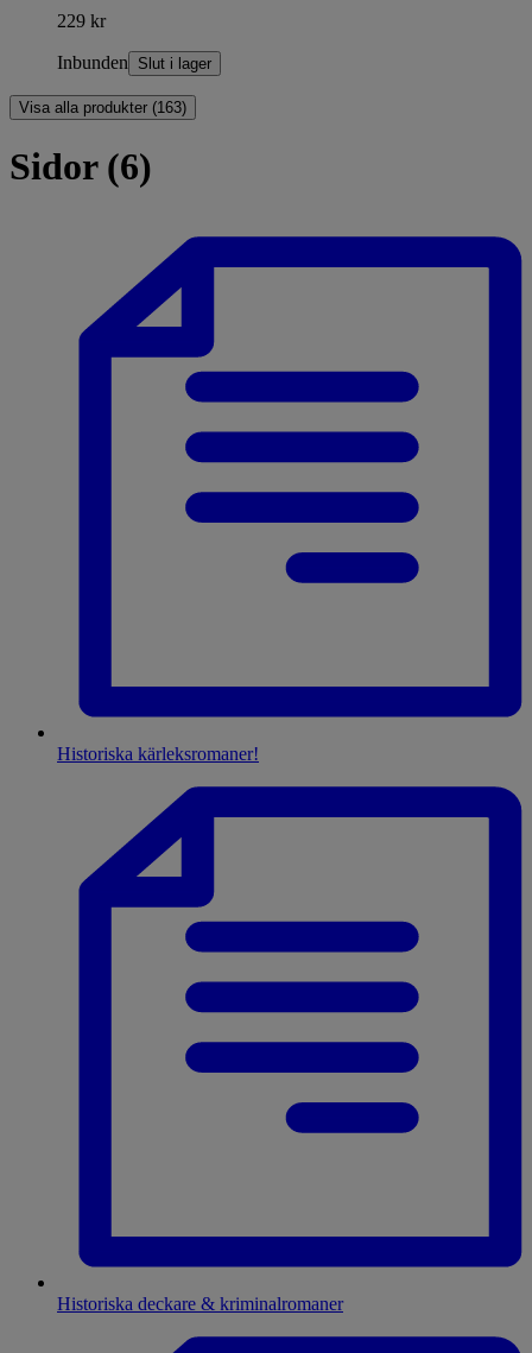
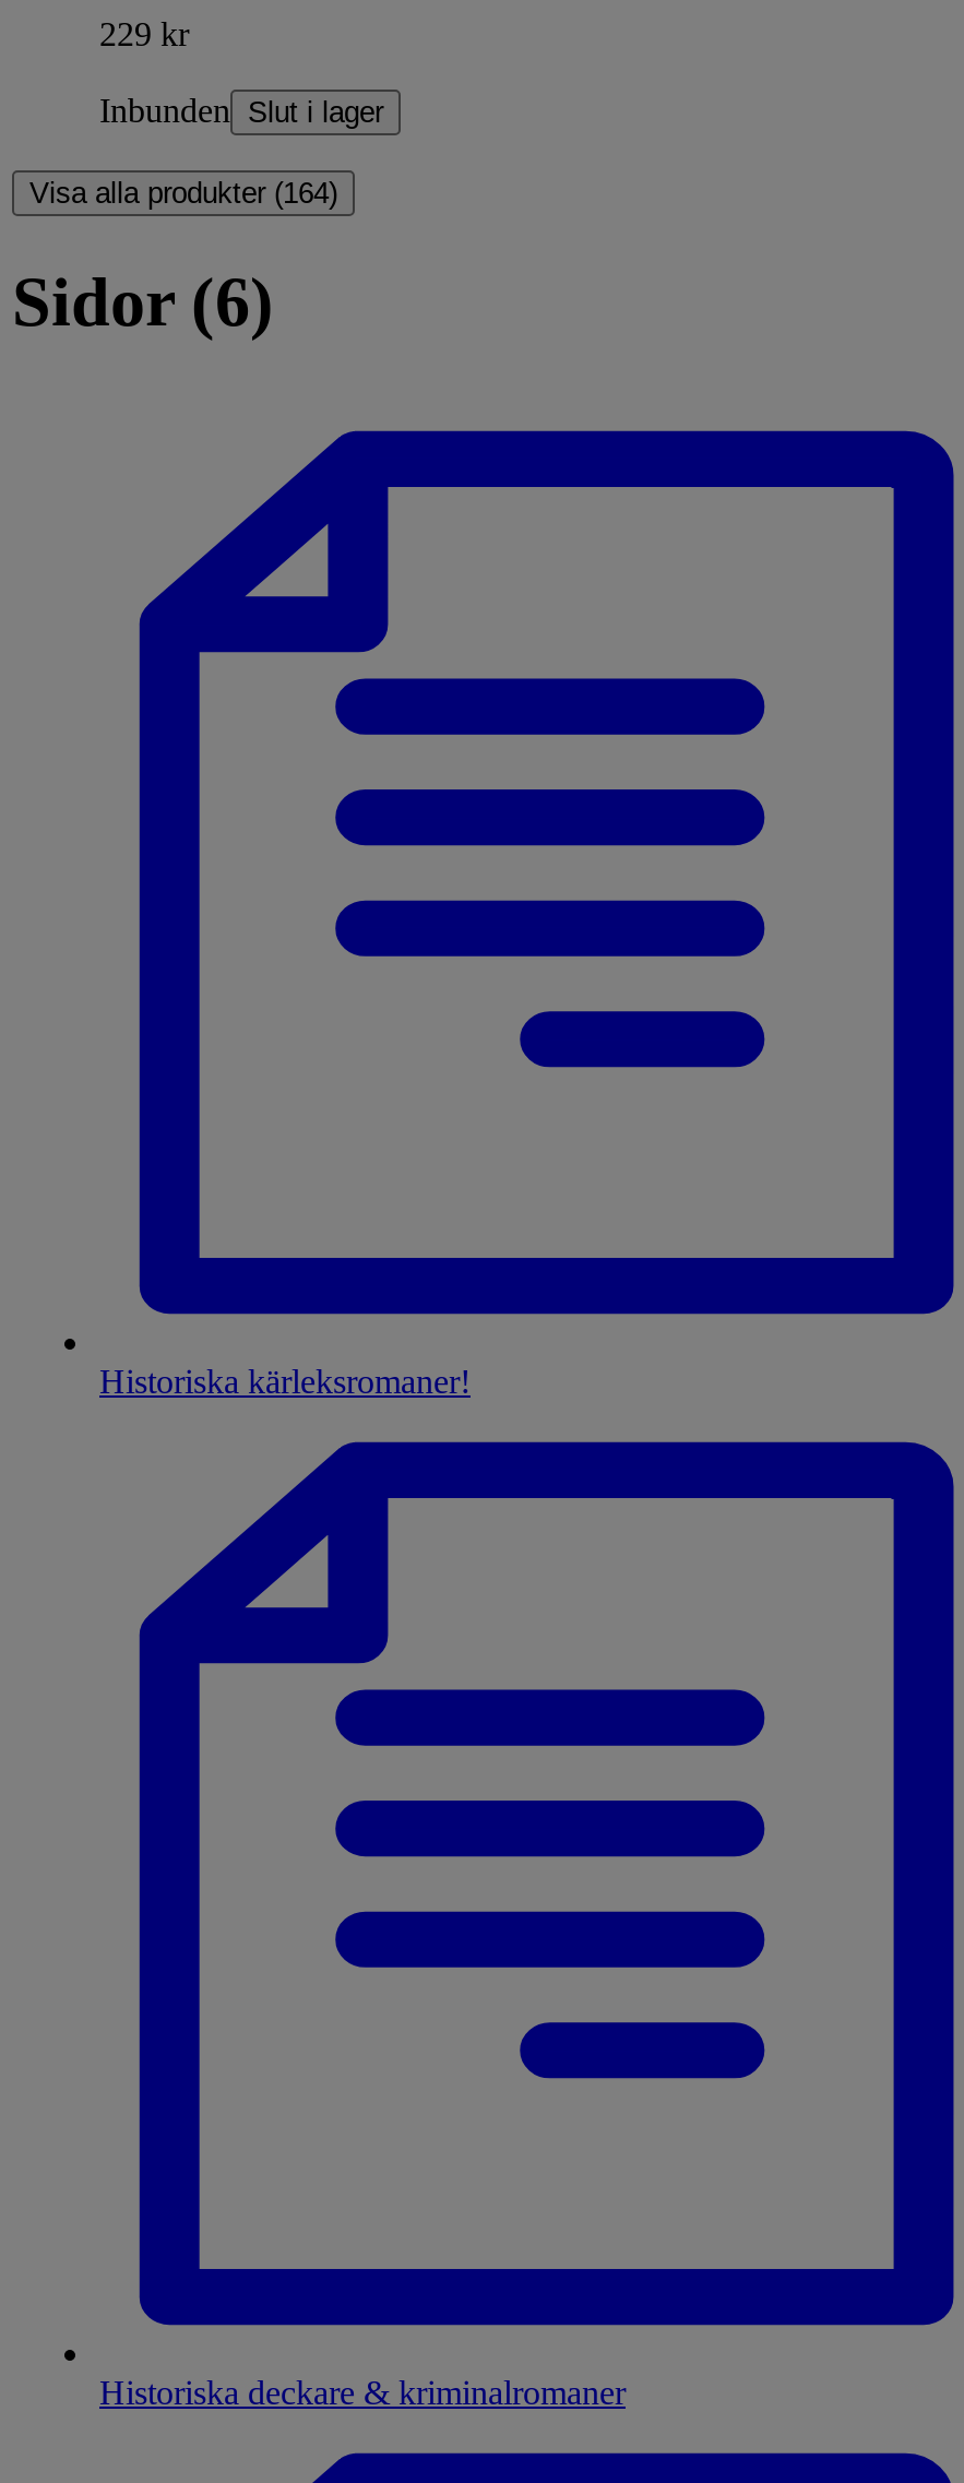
- Visa alla produkter (163)
+ Visa alla produkter (164)
